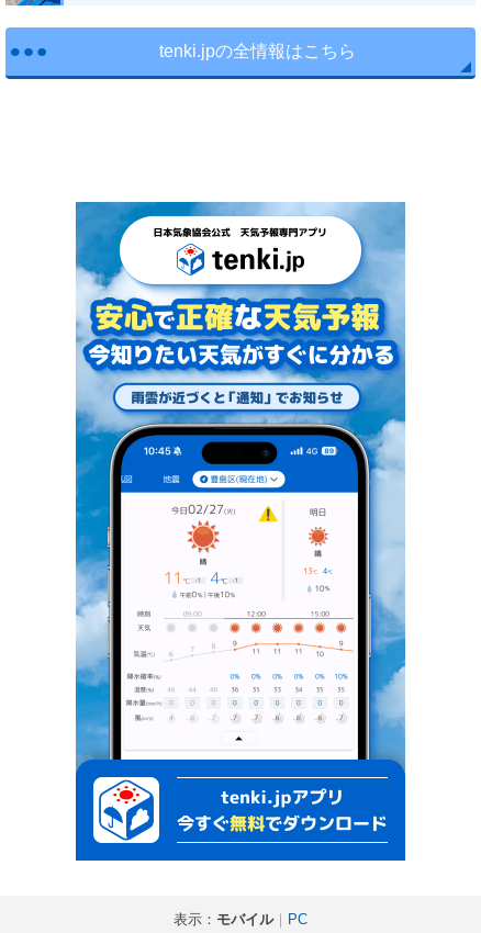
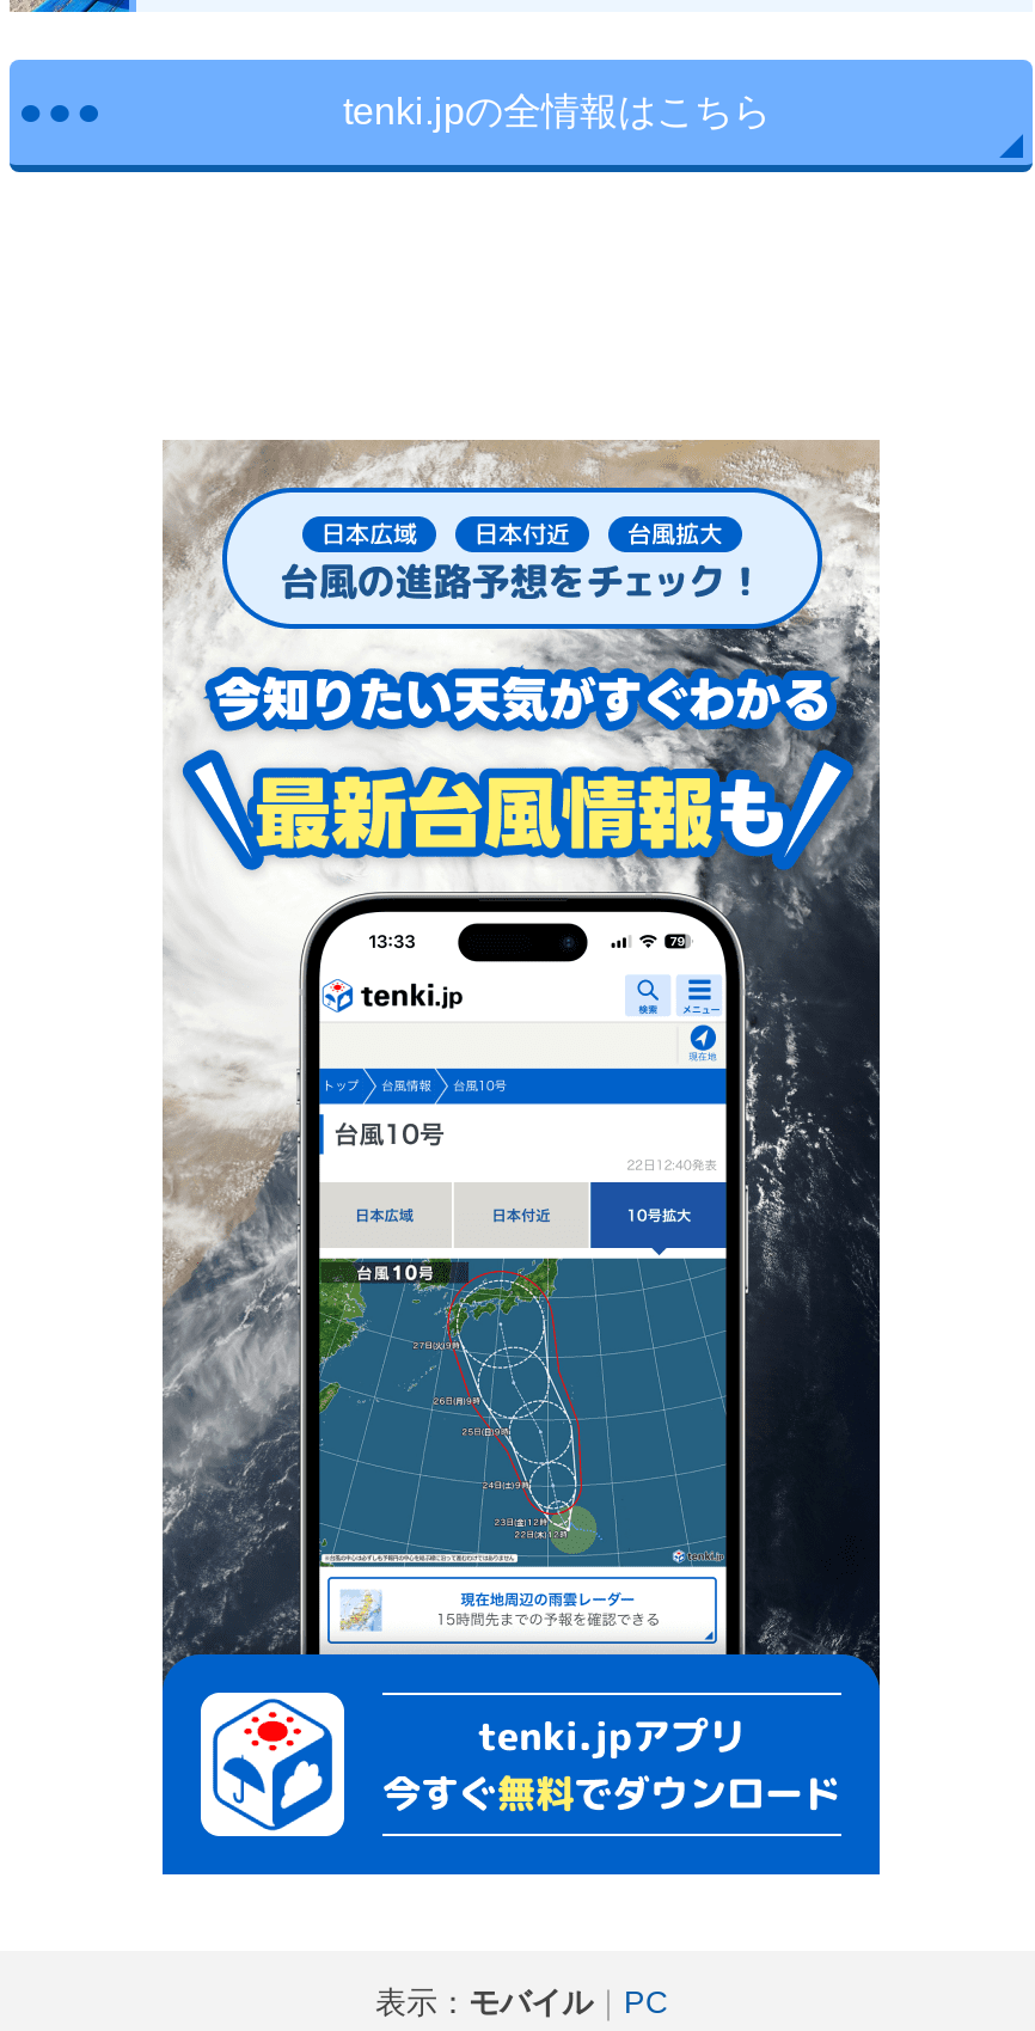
- [image]
+ [image]
